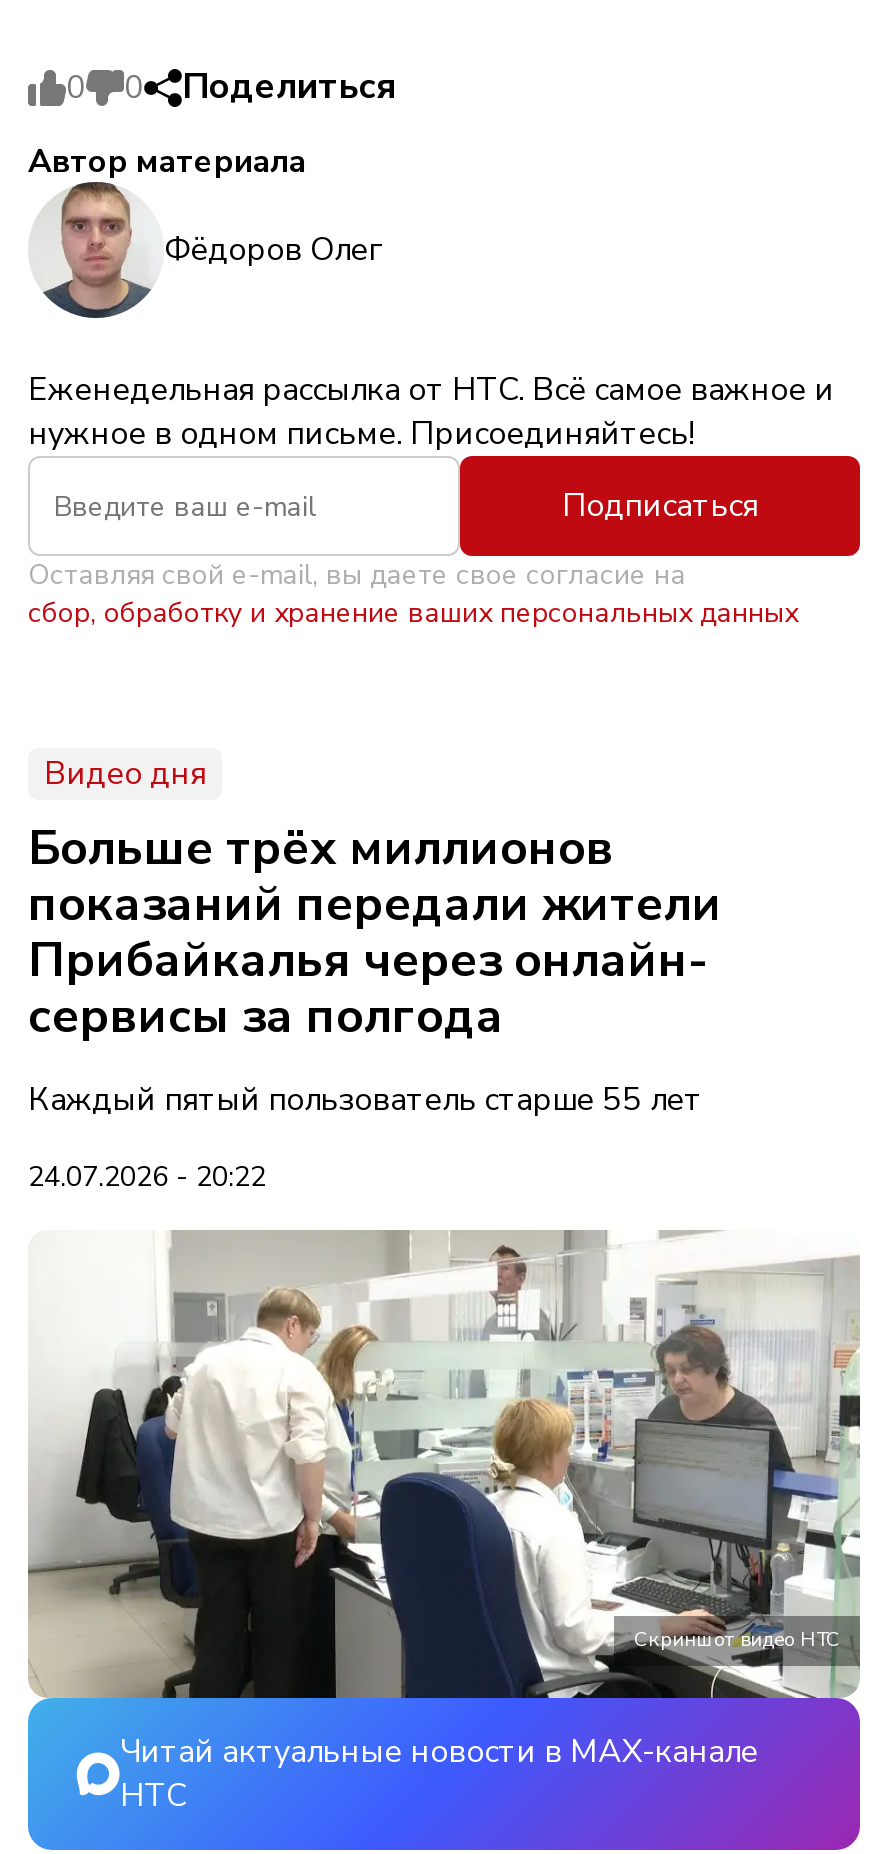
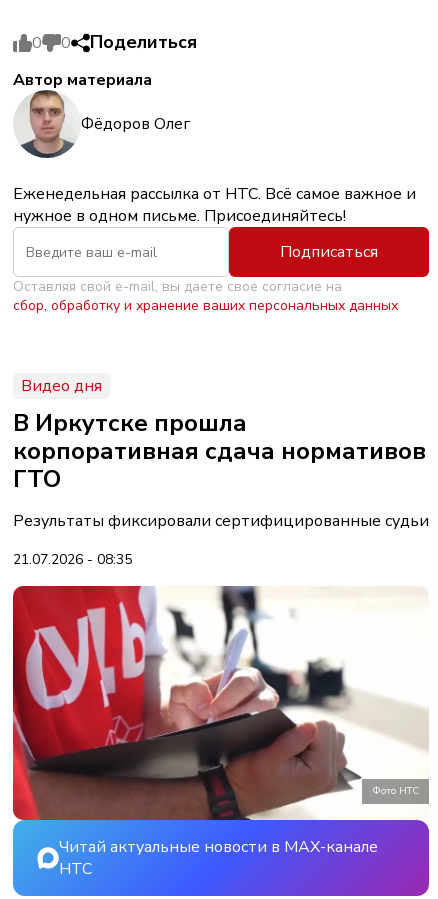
- Больше трёх миллионов
- показаний передали жители
- Прибайкалья через онлайн-
- сервисы за полгода
+ В Иркутске прошла
+ корпоративная сдача нормативов
+ ГТО

- Каждый пятый пользователь старше 55 лет
+ Результаты фиксировали сертифицированные судьи

- 24.07.2026 - 20:22
+ 21.07.2026 - 08:35

- [image]
- Скриншот видео НТС
+ [image]
+ Фото НТС
